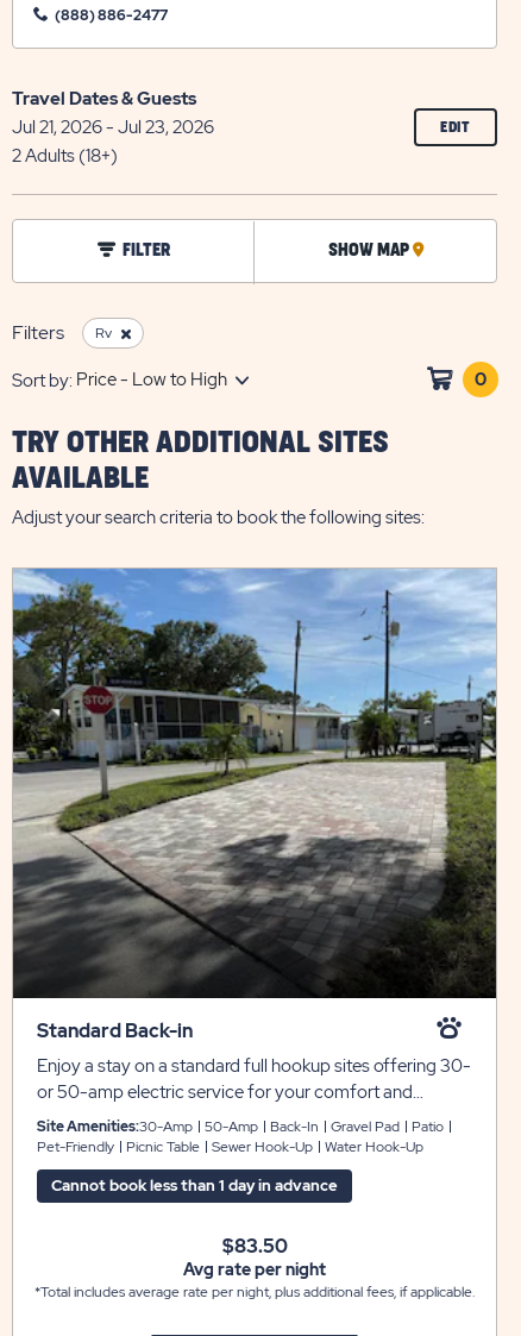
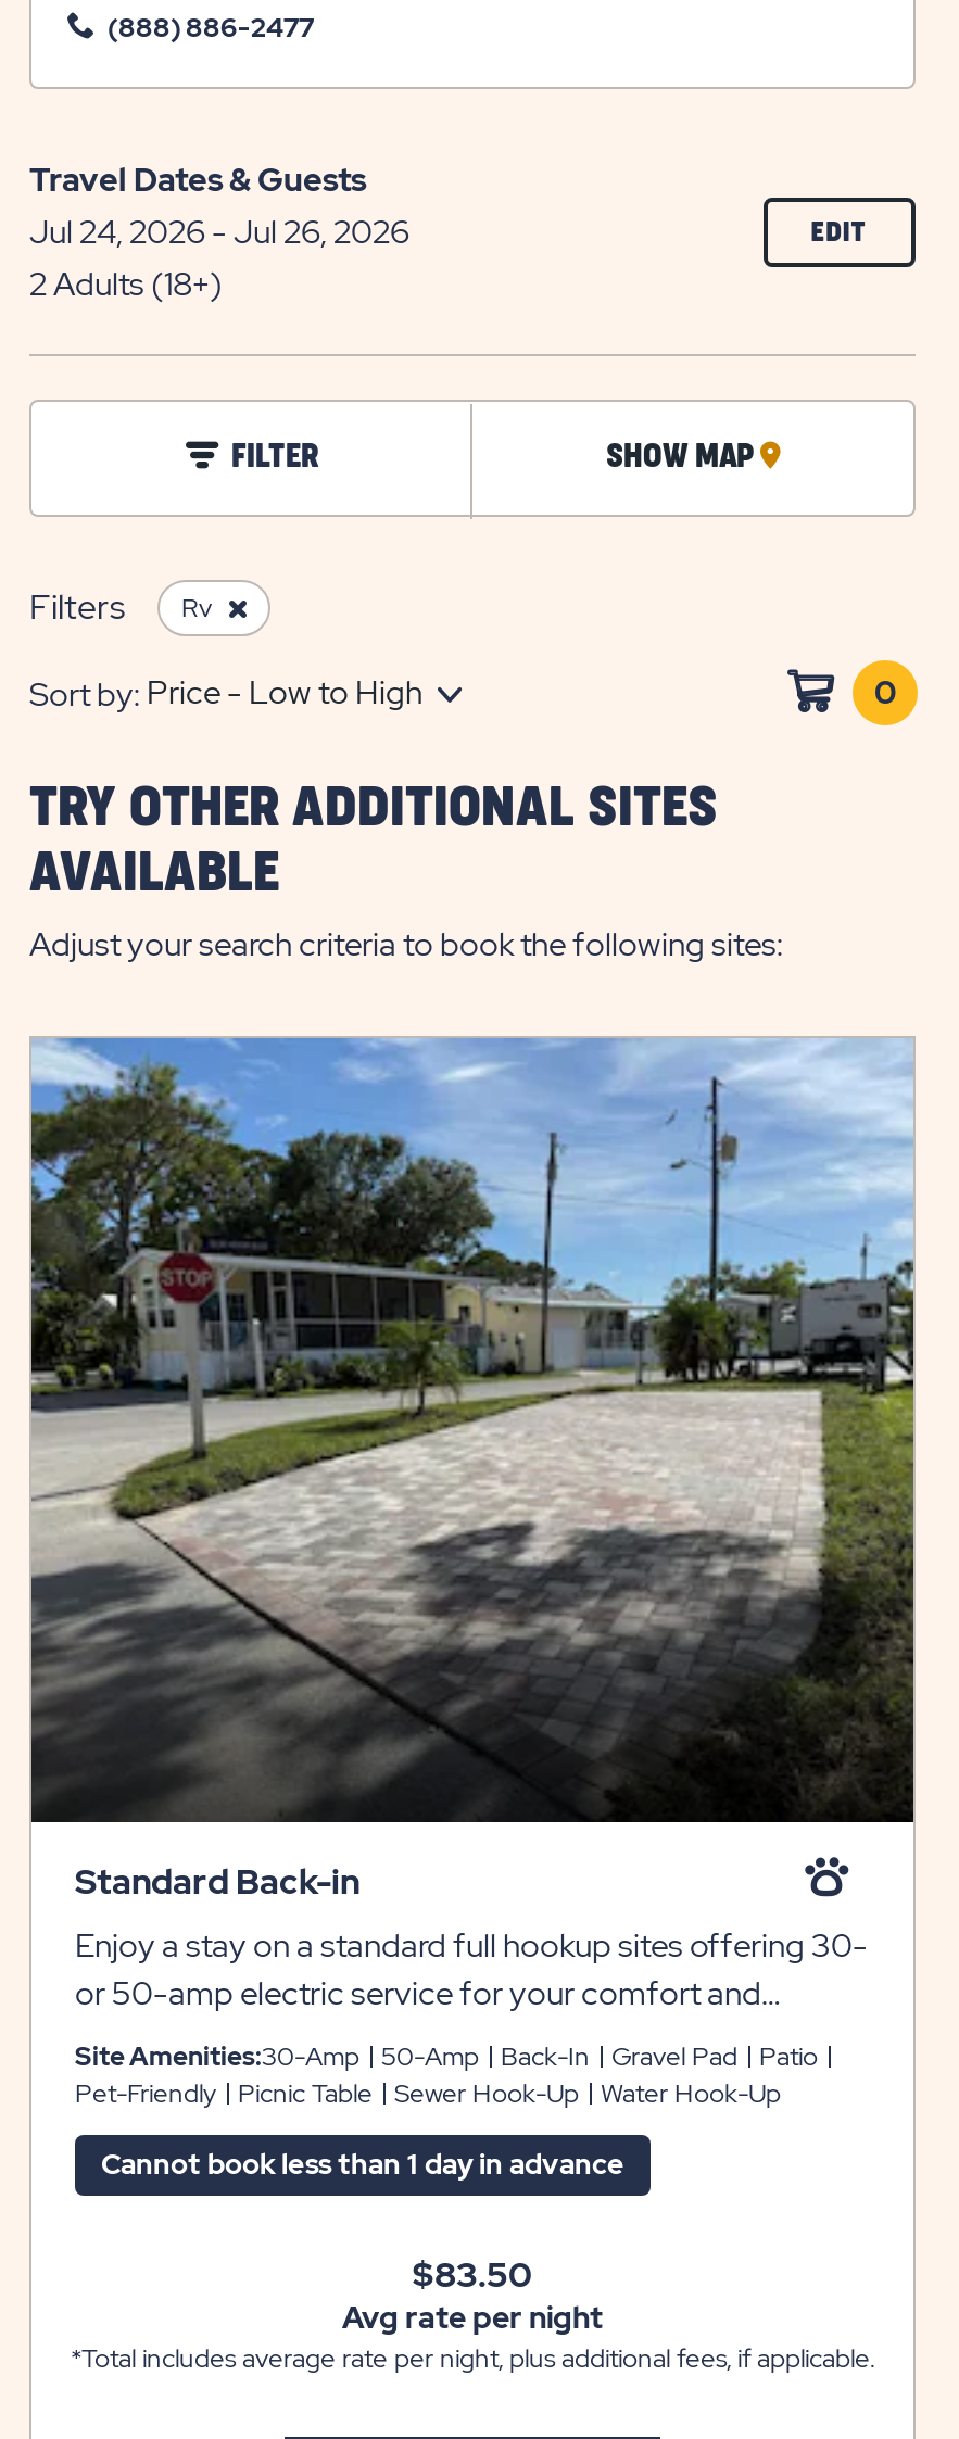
- Jul 21, 2026 - Jul 23, 2026
+ Jul 24, 2026 - Jul 26, 2026
